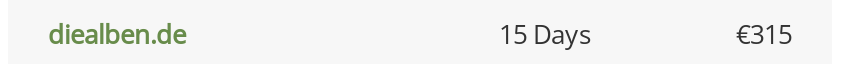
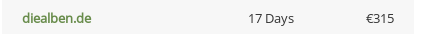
- 15 Days
+ 17 Days
